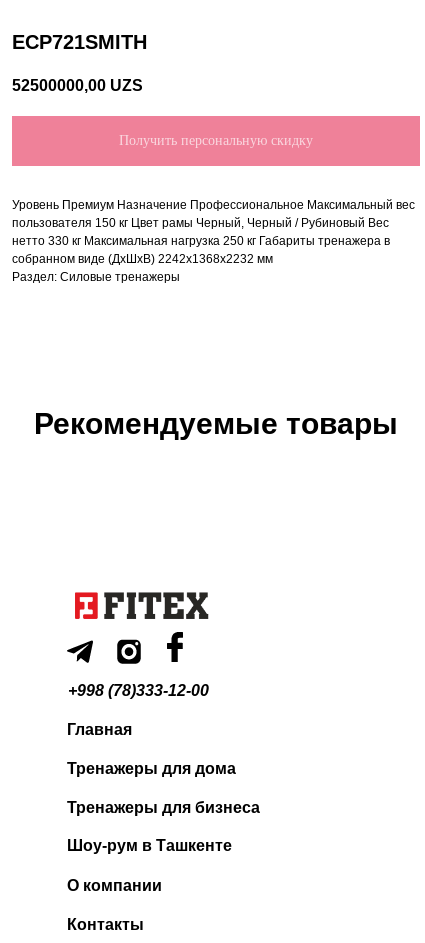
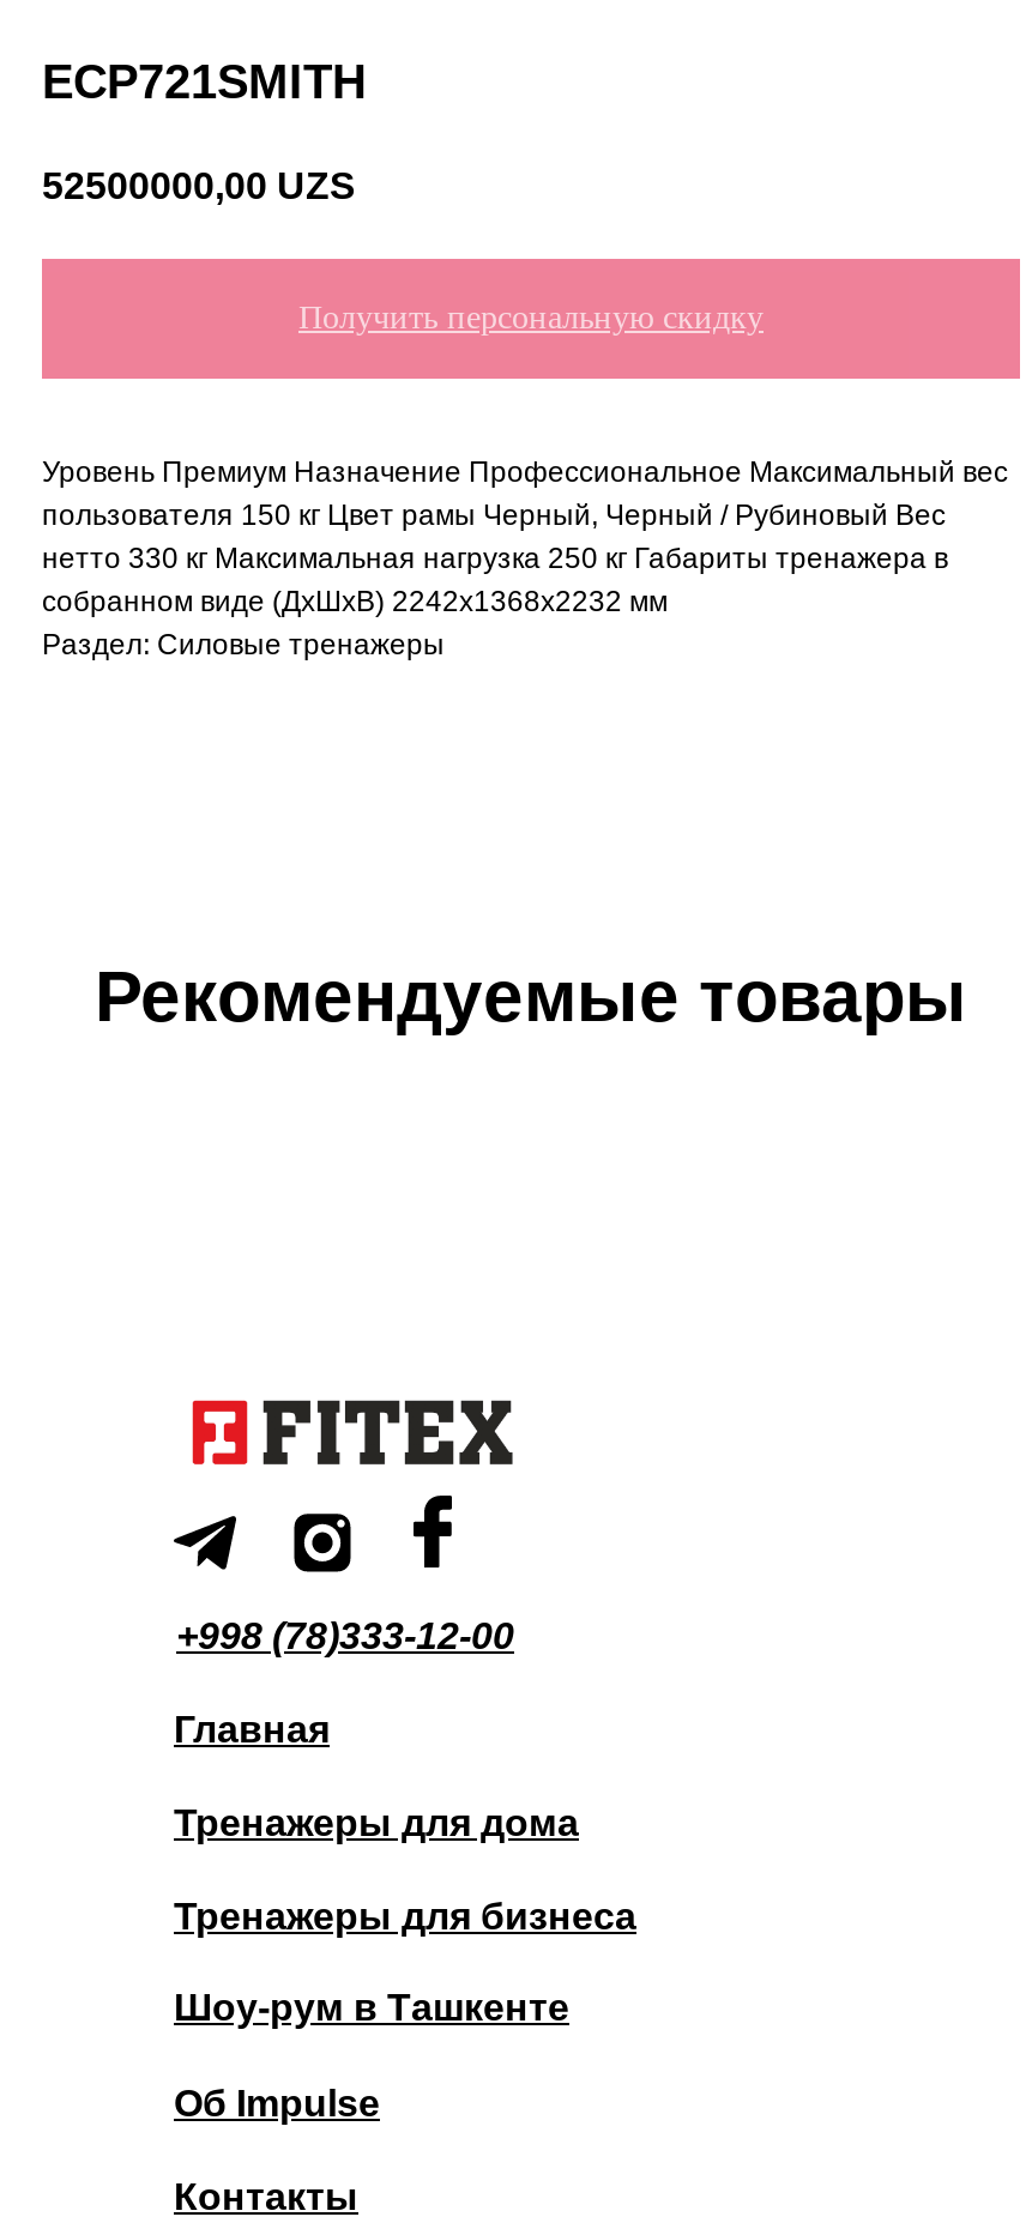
- О компании
+ Об Impulse
